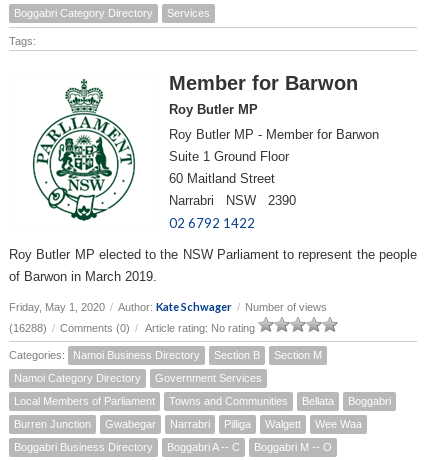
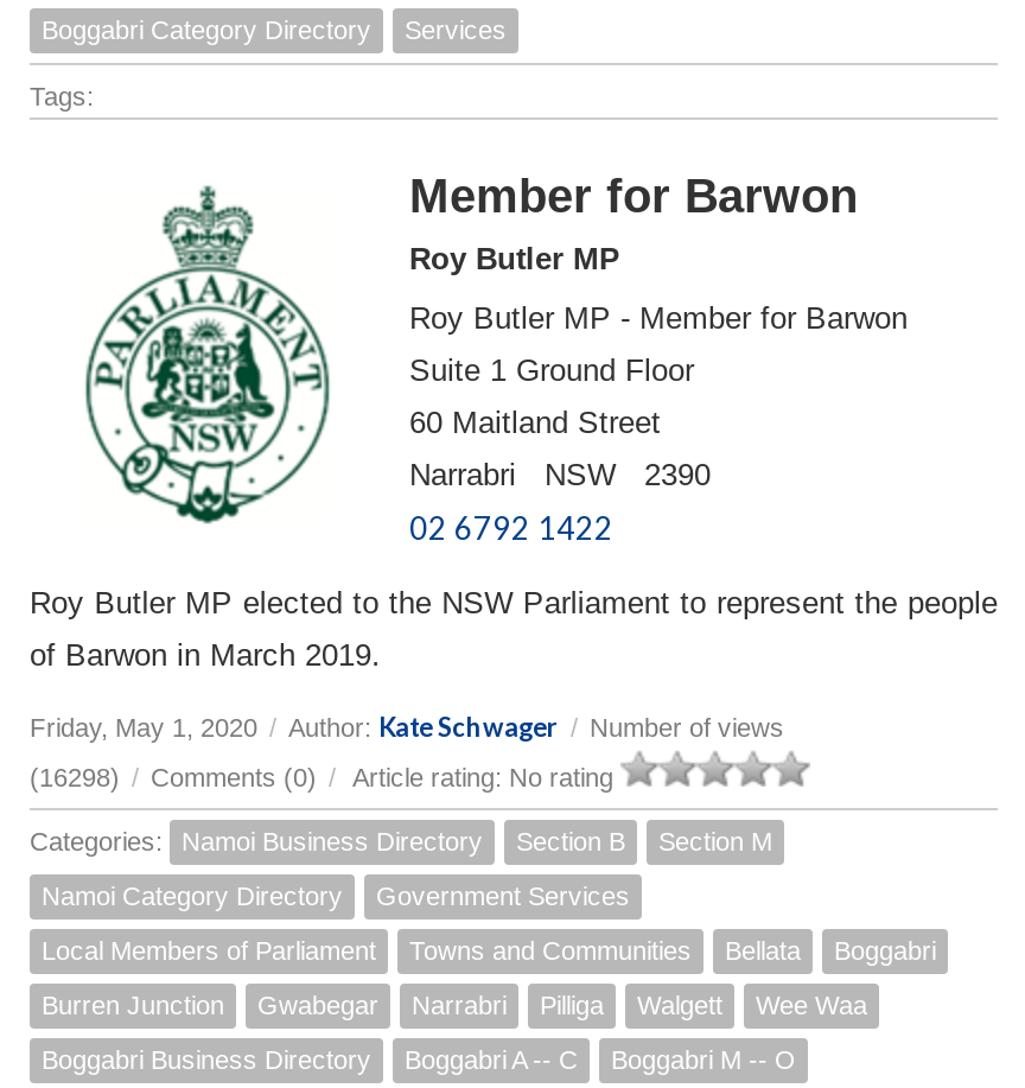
- (16288) / Comments (0) / Article rating: No rating
+ (16298) / Comments (0) / Article rating: No rating
